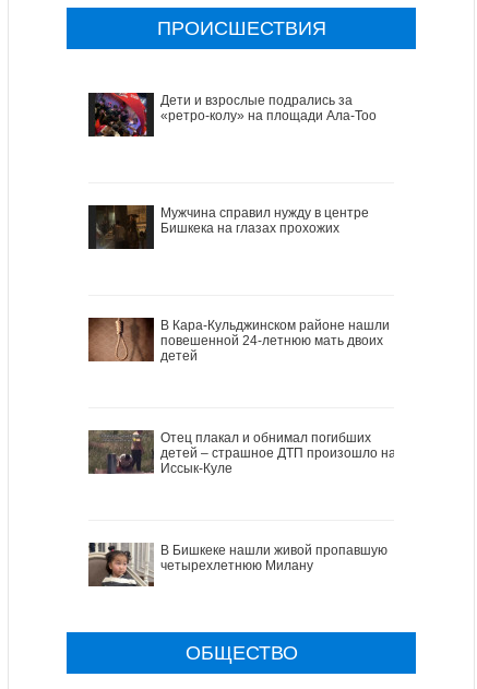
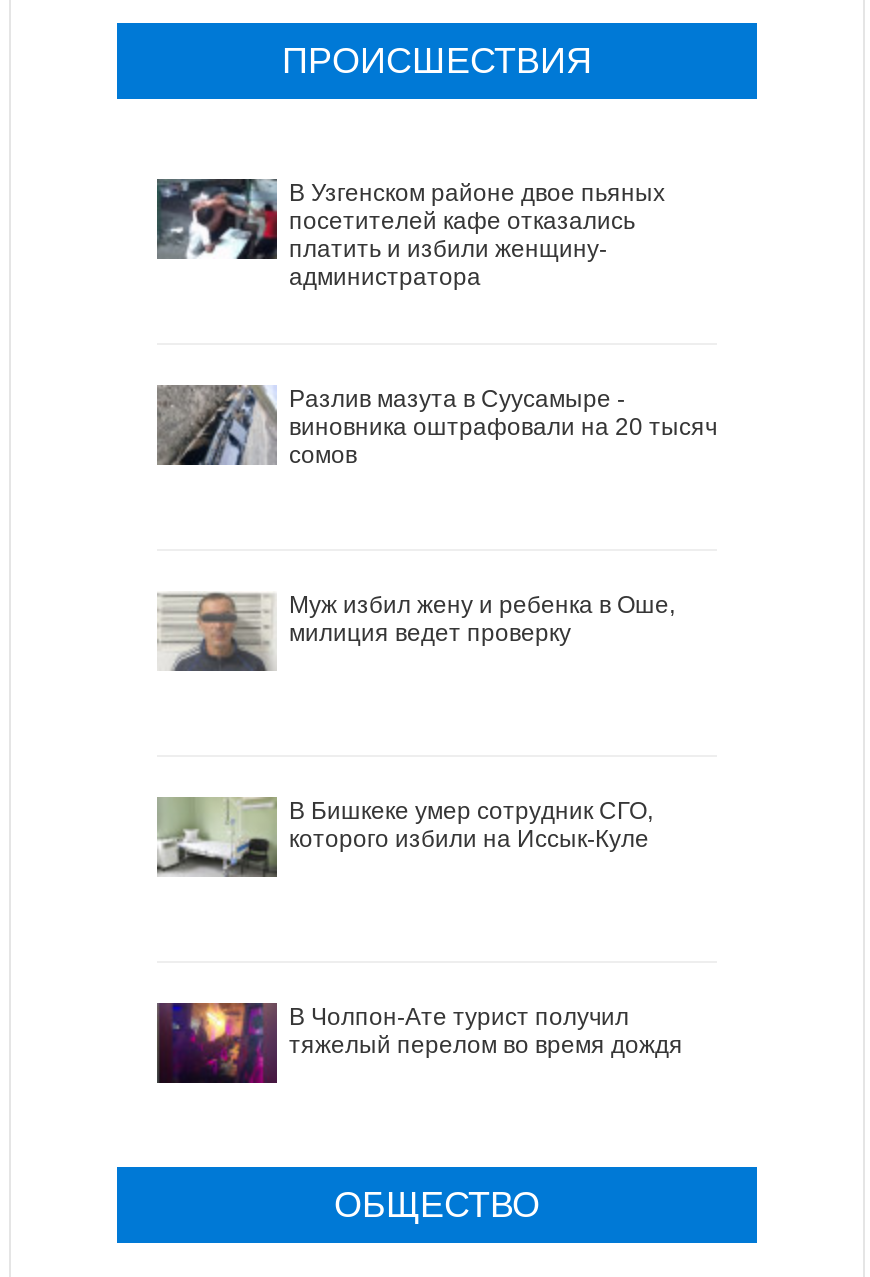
- [image]
- Дети и взрослые подрались за
- «ретро-колу» на площади Ала-Тоо
+ [image]
+ В Узгенском районе двое пьяных
+ посетителей кафе отказались
+ платить и избили женщину-
+ администратора

- [image]
- Мужчина справил нужду в центре
- Бишкека на глазах прохожих
+ [image]
+ Разлив мазута в Суусамыре -
+ виновника оштрафовали на 20 тысяч
+ сомов

- [image]
- В Кара-Кульджинском районе нашли
- повешенной 24-летнюю мать двоих
- детей
+ [image]
+ Муж избил жену и ребенка в Оше,
+ милиция ведет проверку

- [image]
- Отец плакал и обнимал погибших
- детей – страшное ДТП произошло на
- Иссык-Куле
+ [image]
+ В Бишкеке умер сотрудник СГО,
+ которого избили на Иссык-Куле

- [image]
- В Бишкеке нашли живой пропавшую
- четырехлетнюю Милану
+ [image]
+ В Чолпон-Ате турист получил
+ тяжелый перелом во время дождя
